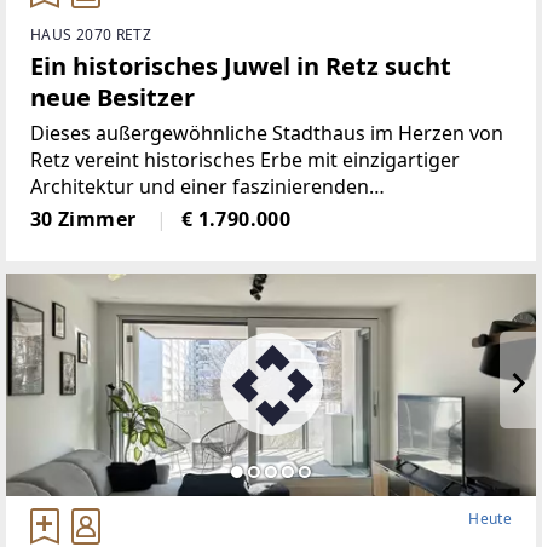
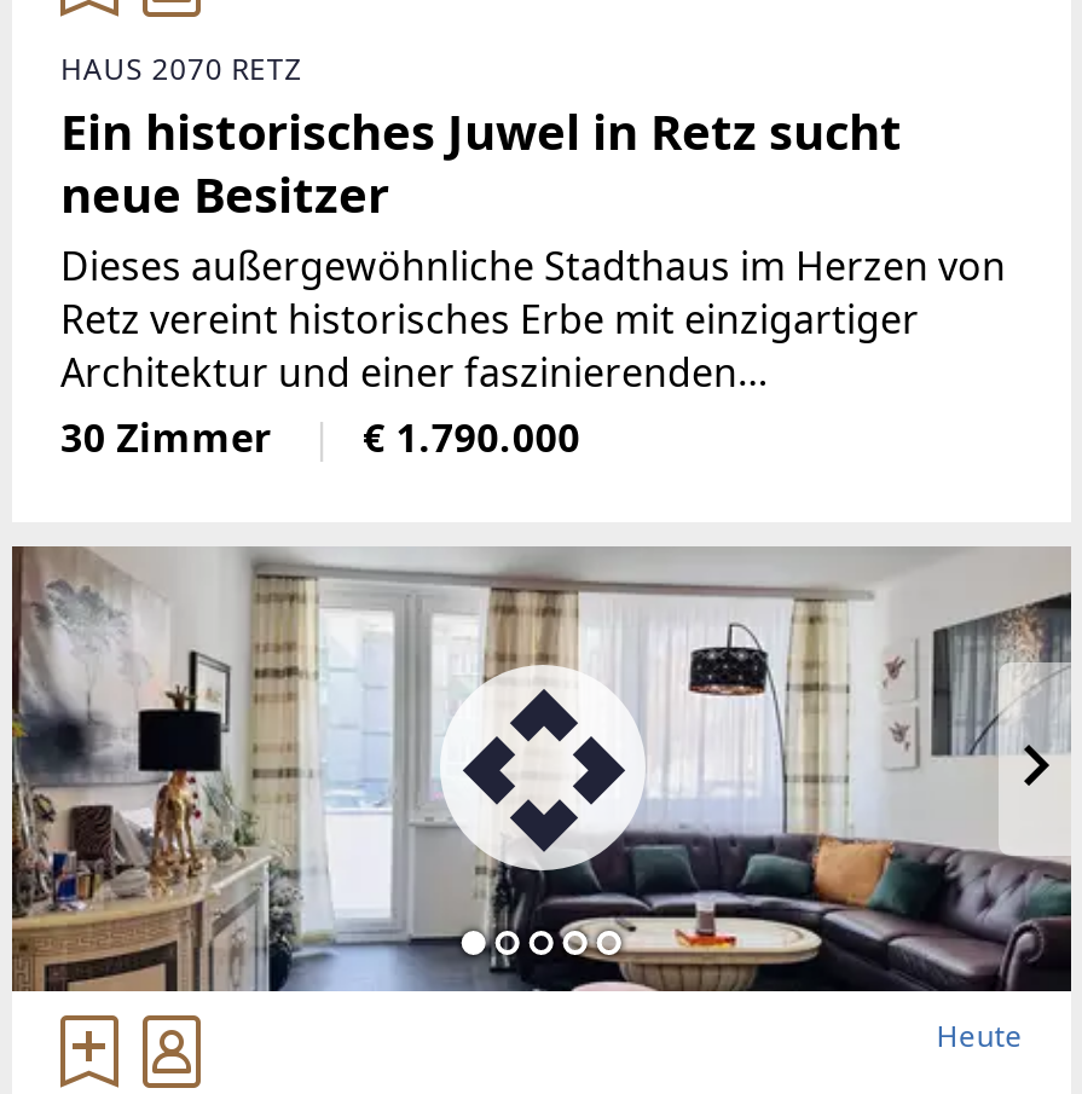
- [image]
+ [image]
